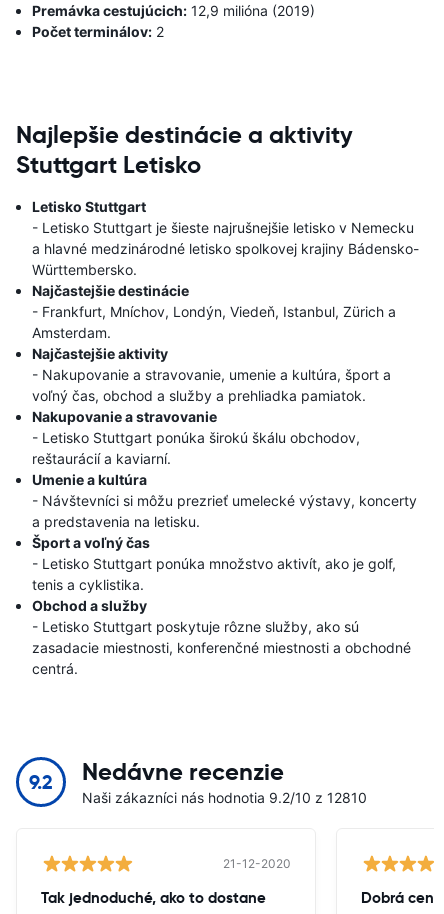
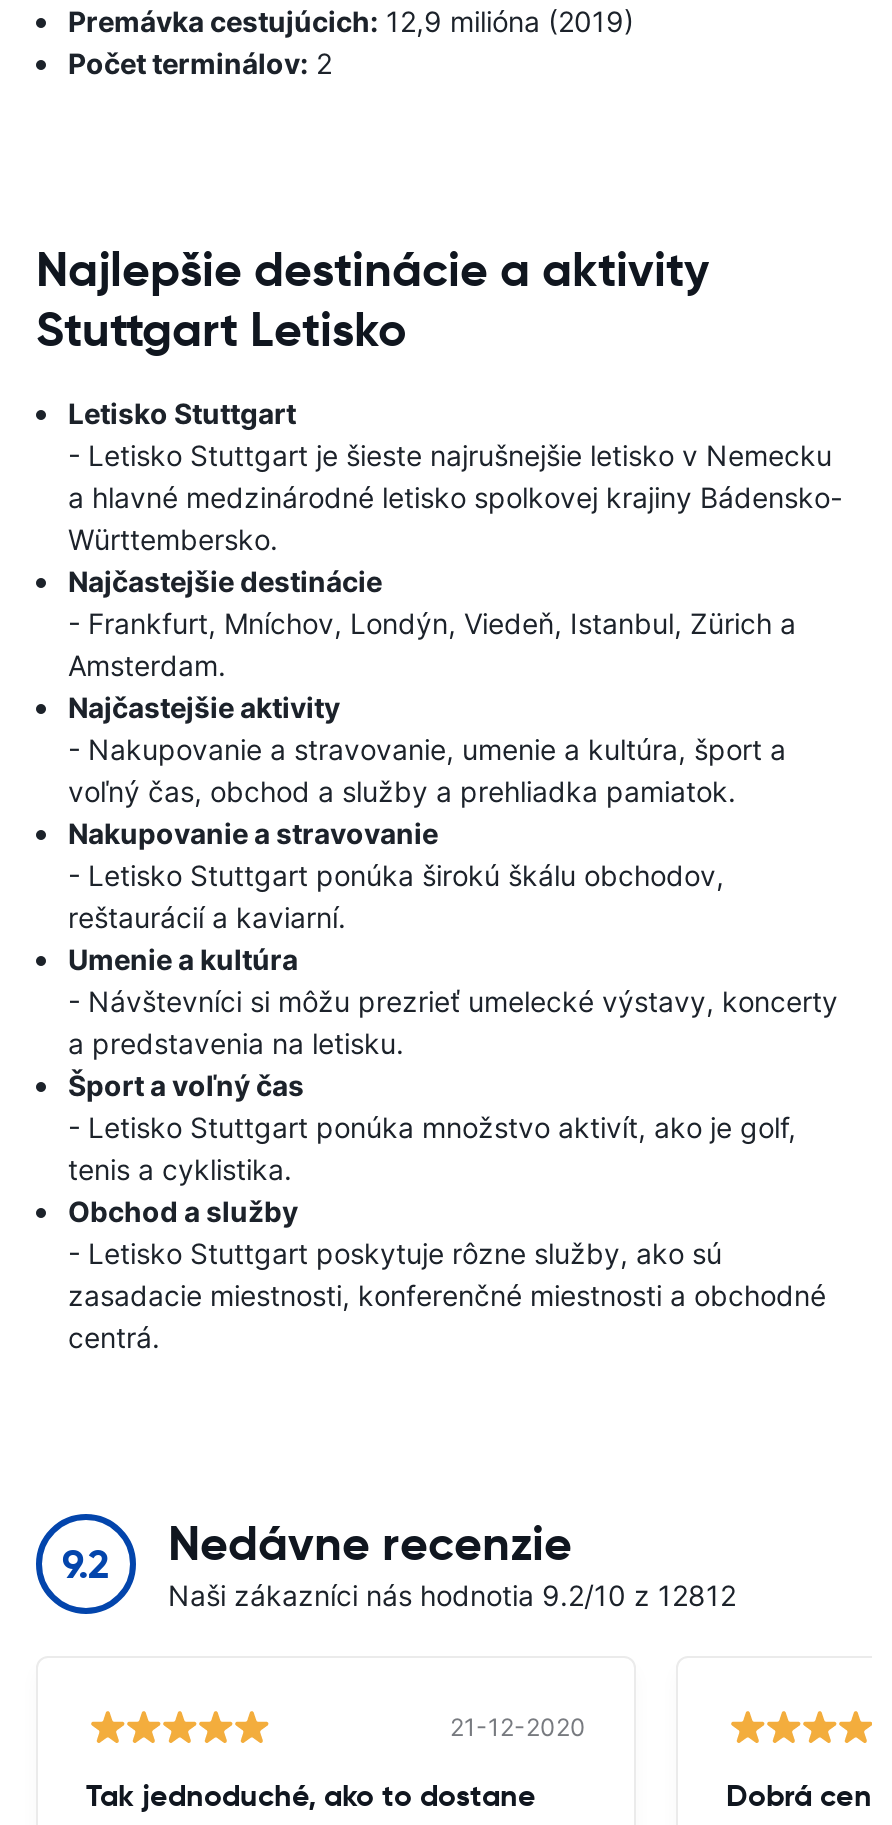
- Naši zákazníci nás hodnotia 9.2/10 z 12810
+ Naši zákazníci nás hodnotia 9.2/10 z 12812
